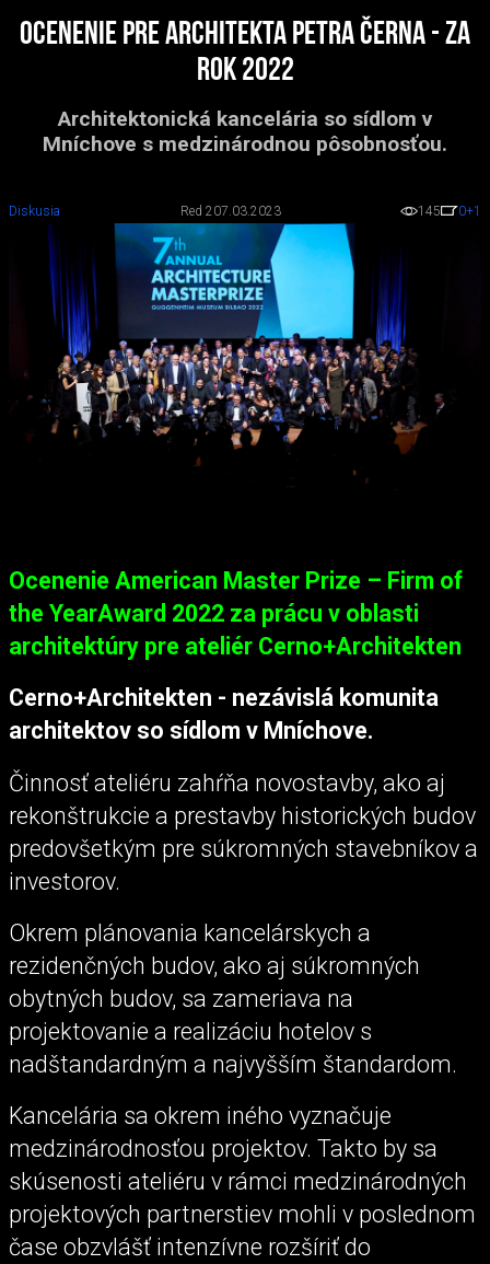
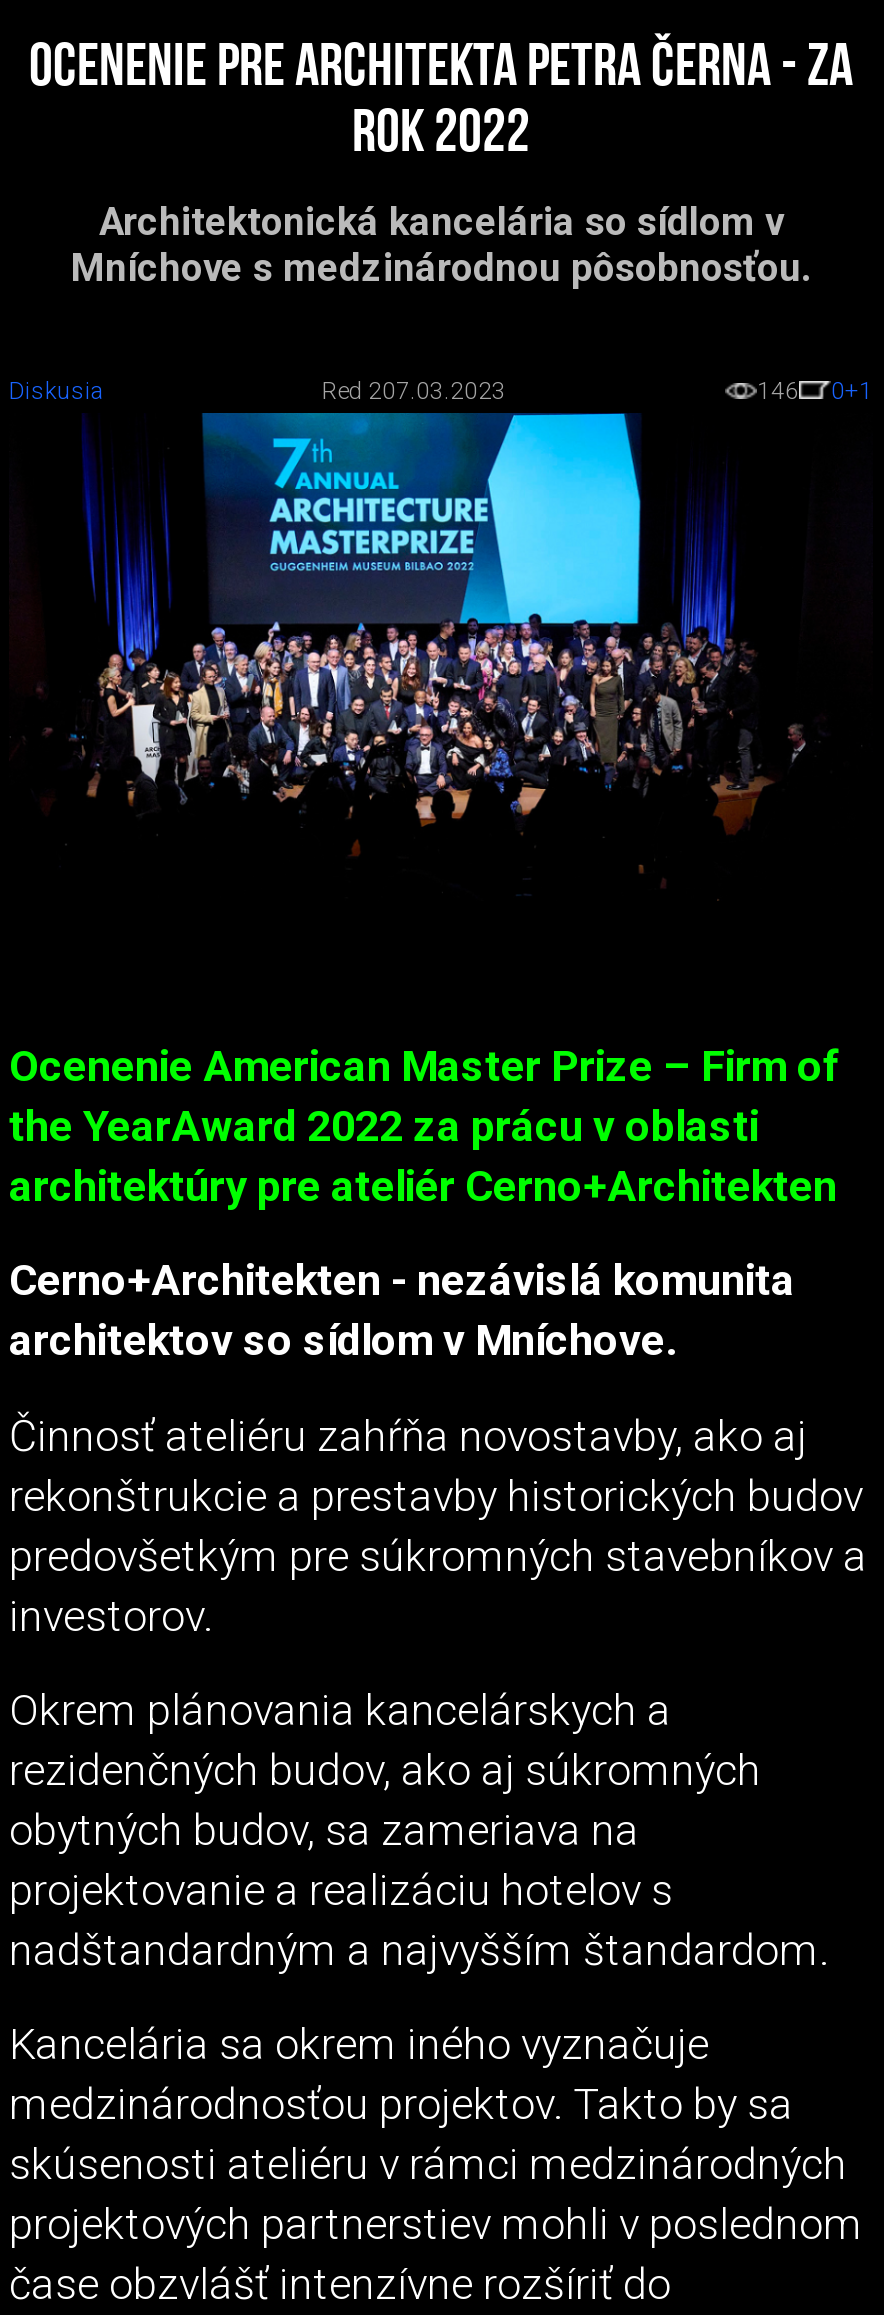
- 145 0+1
+ 146 0+1
